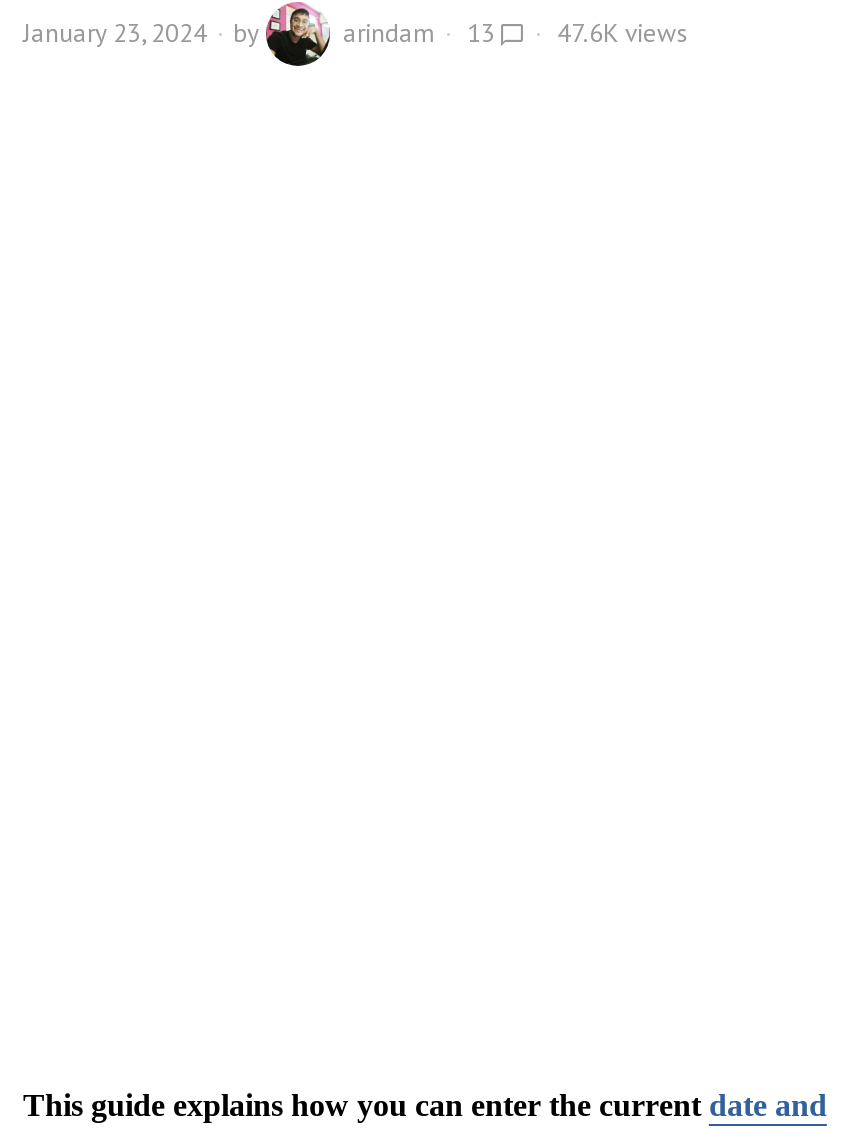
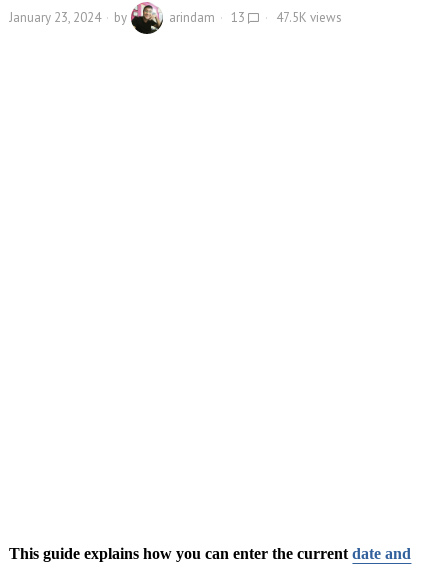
- arindam 13 47.6K views
+ arindam 13 47.5K views
